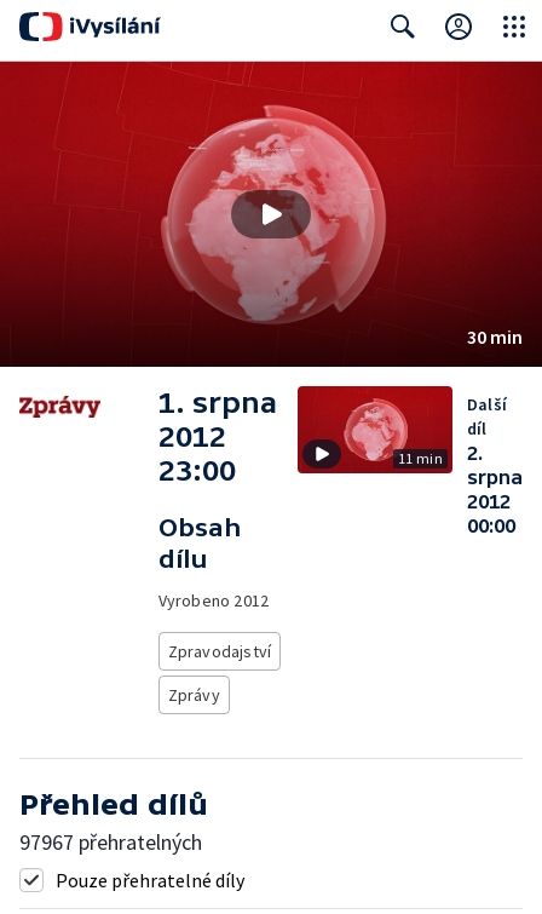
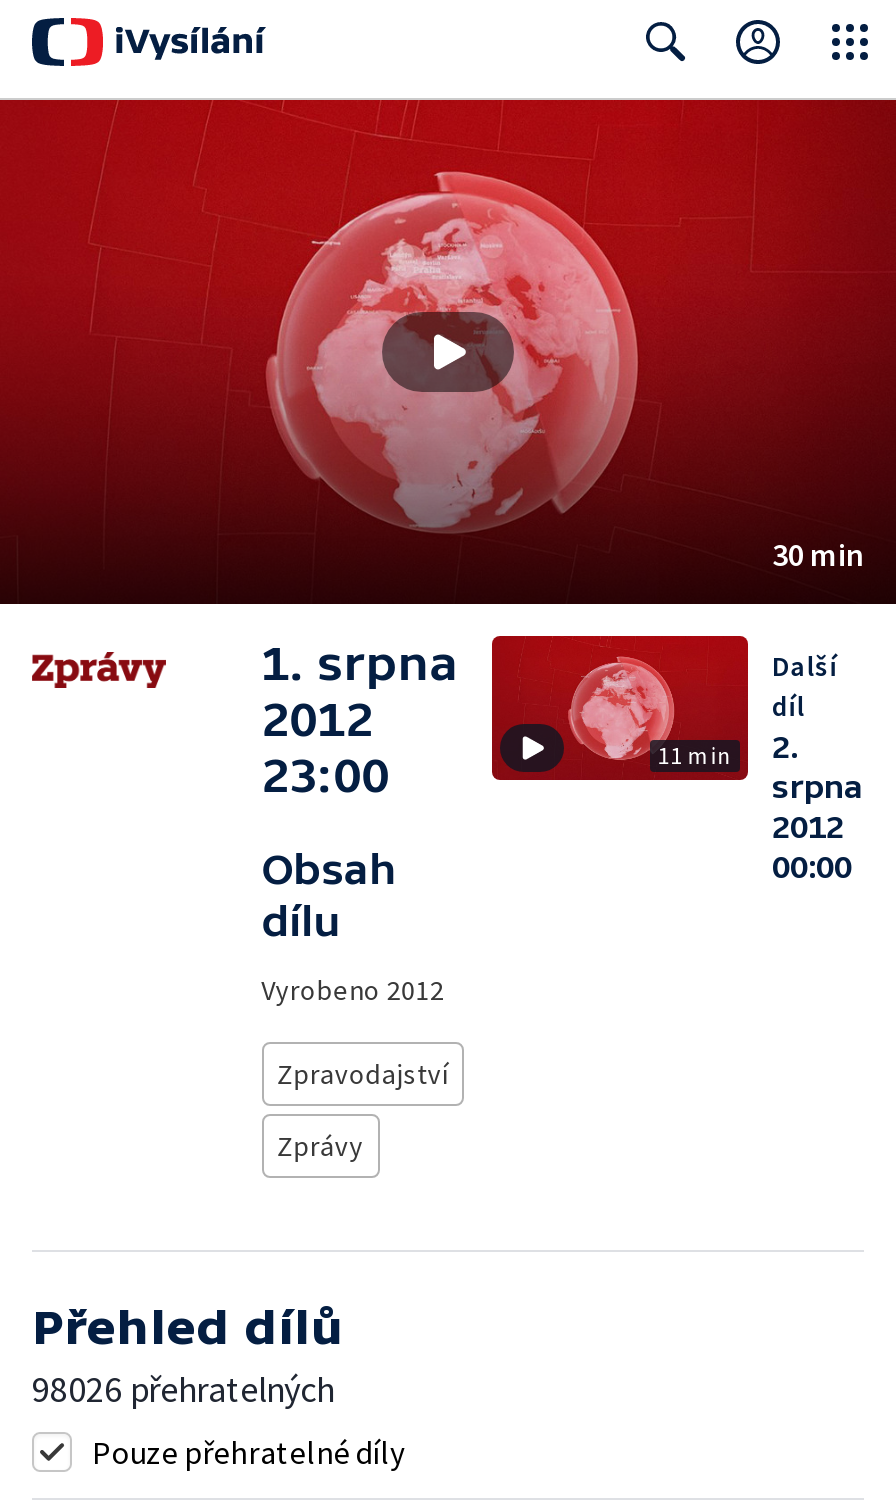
- 97967 přehratelných
+ 98026 přehratelných
